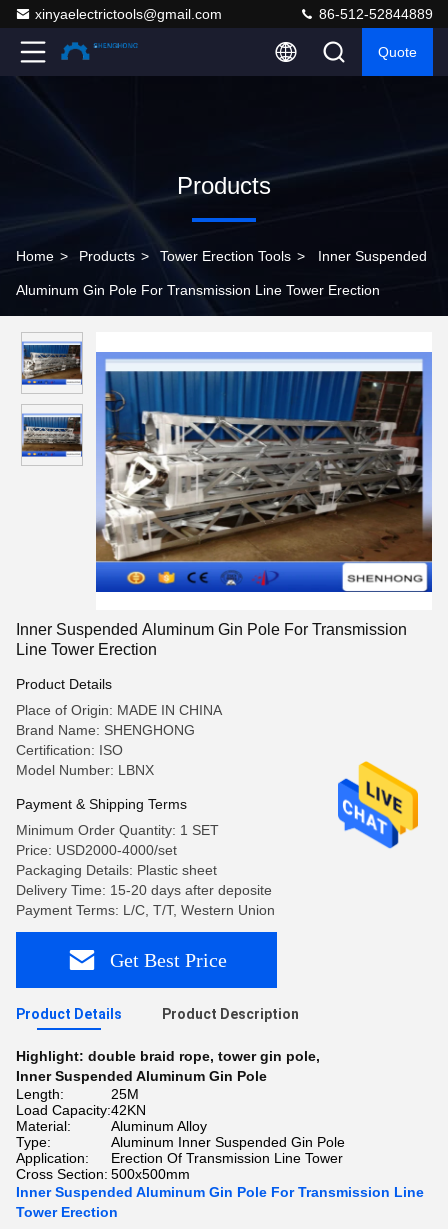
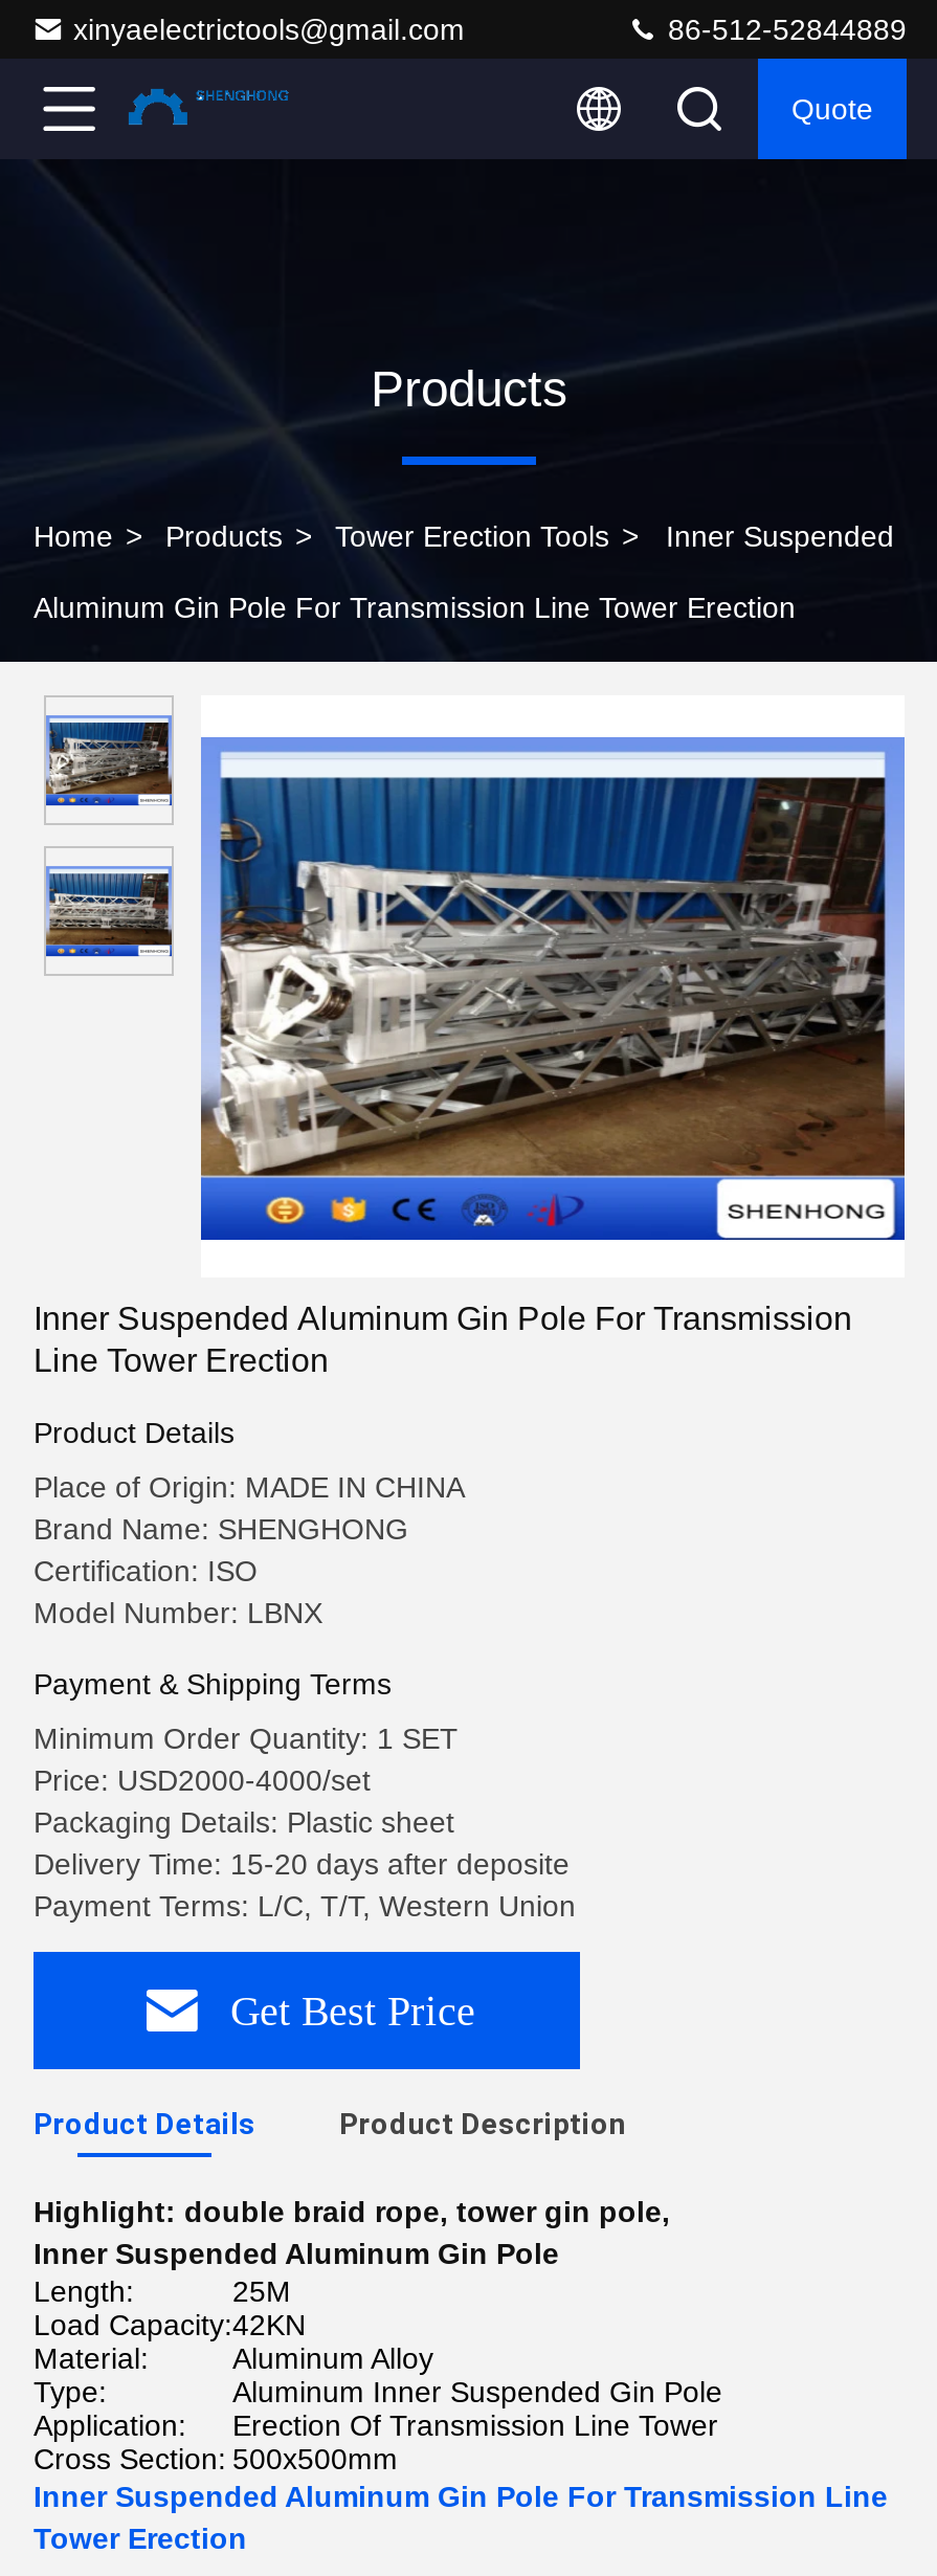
- [image]
